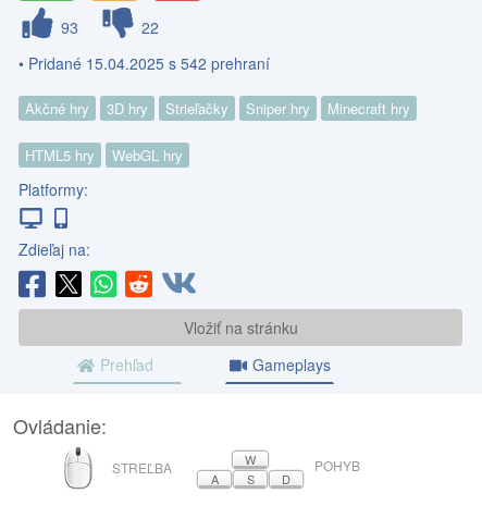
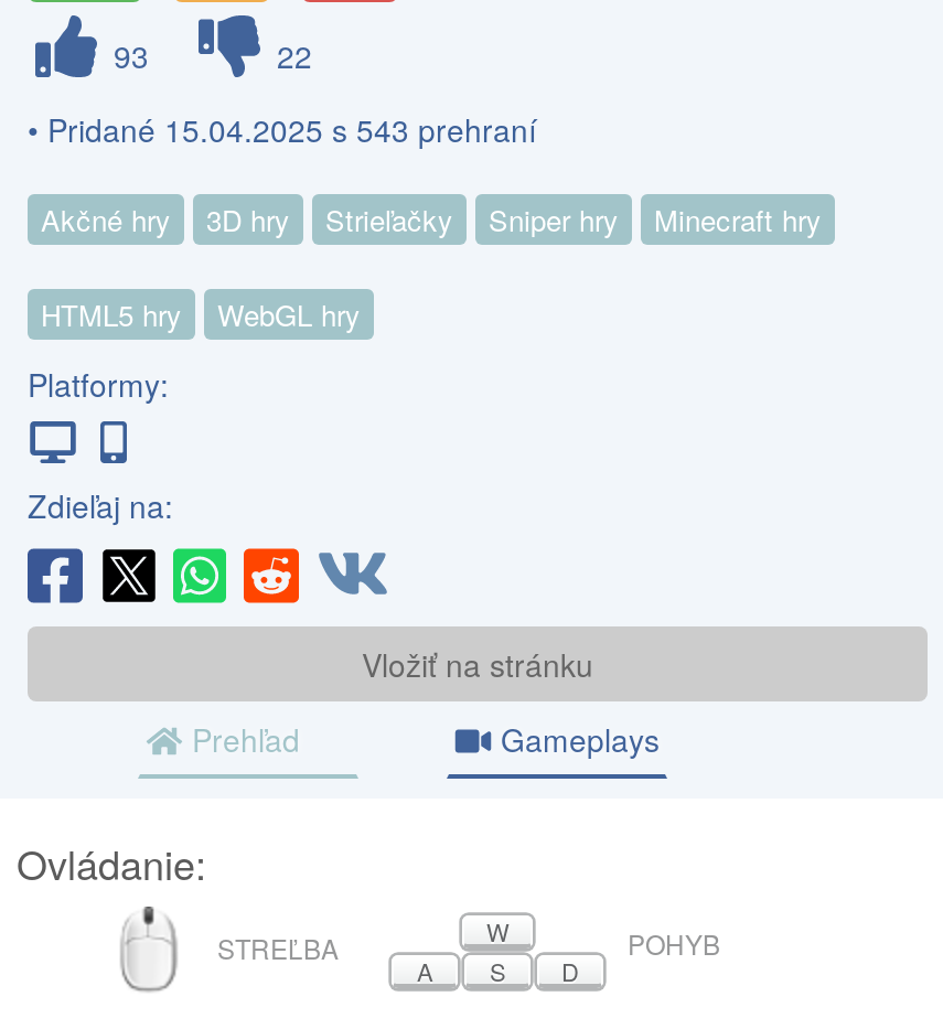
- • Pridané 15.04.2025 s 542 prehraní
+ • Pridané 15.04.2025 s 543 prehraní
